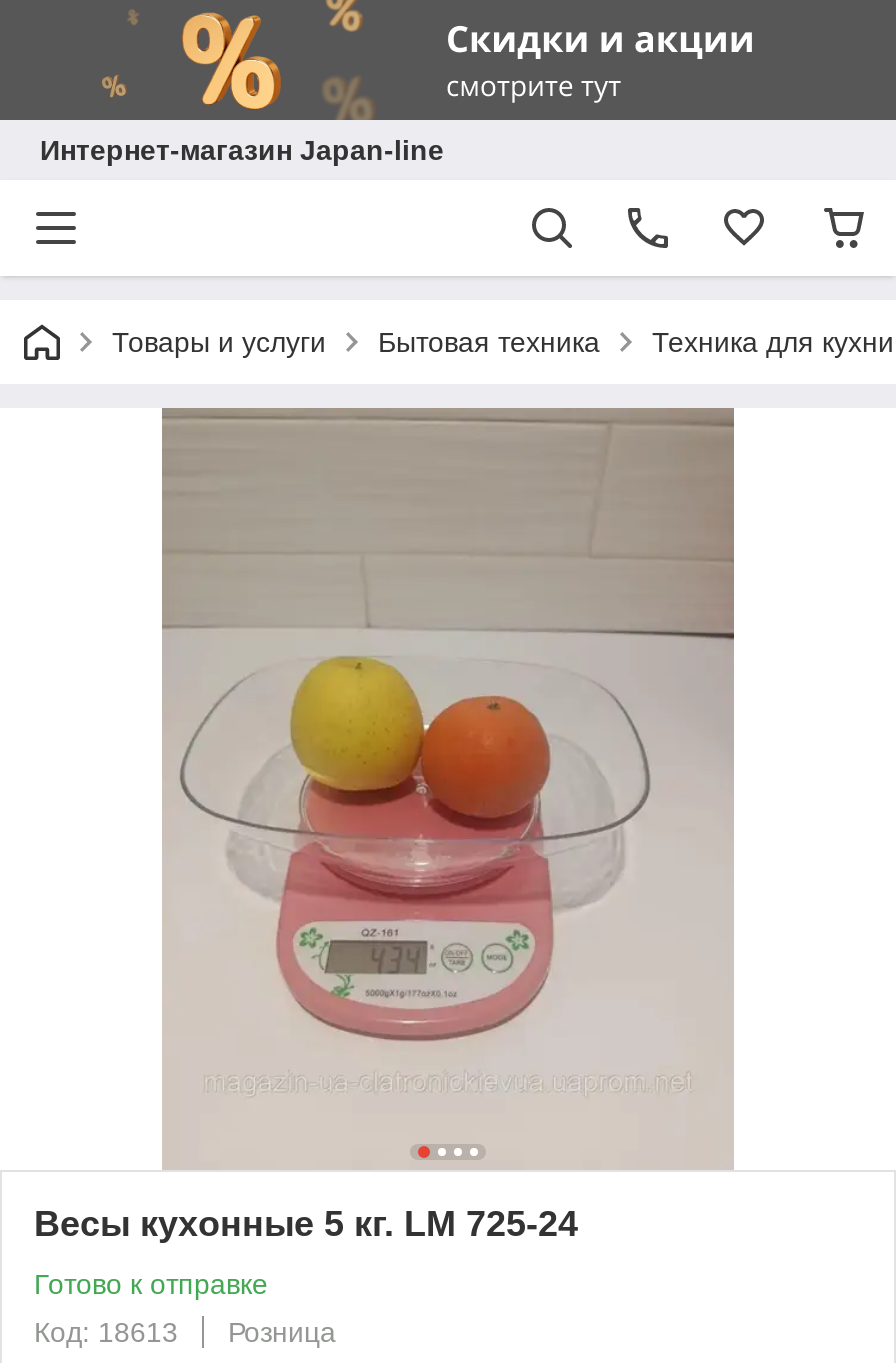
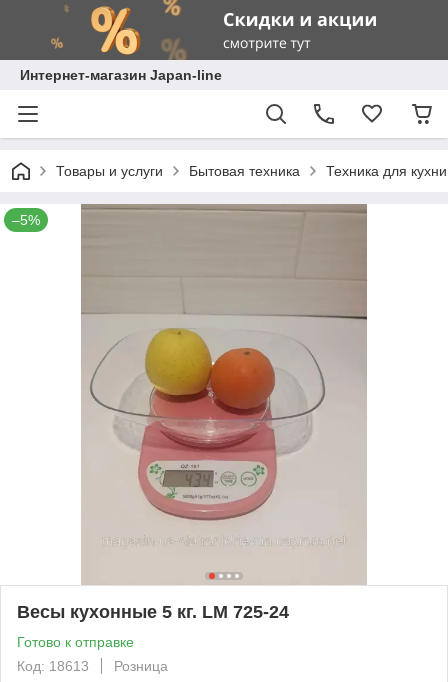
+ –5%
